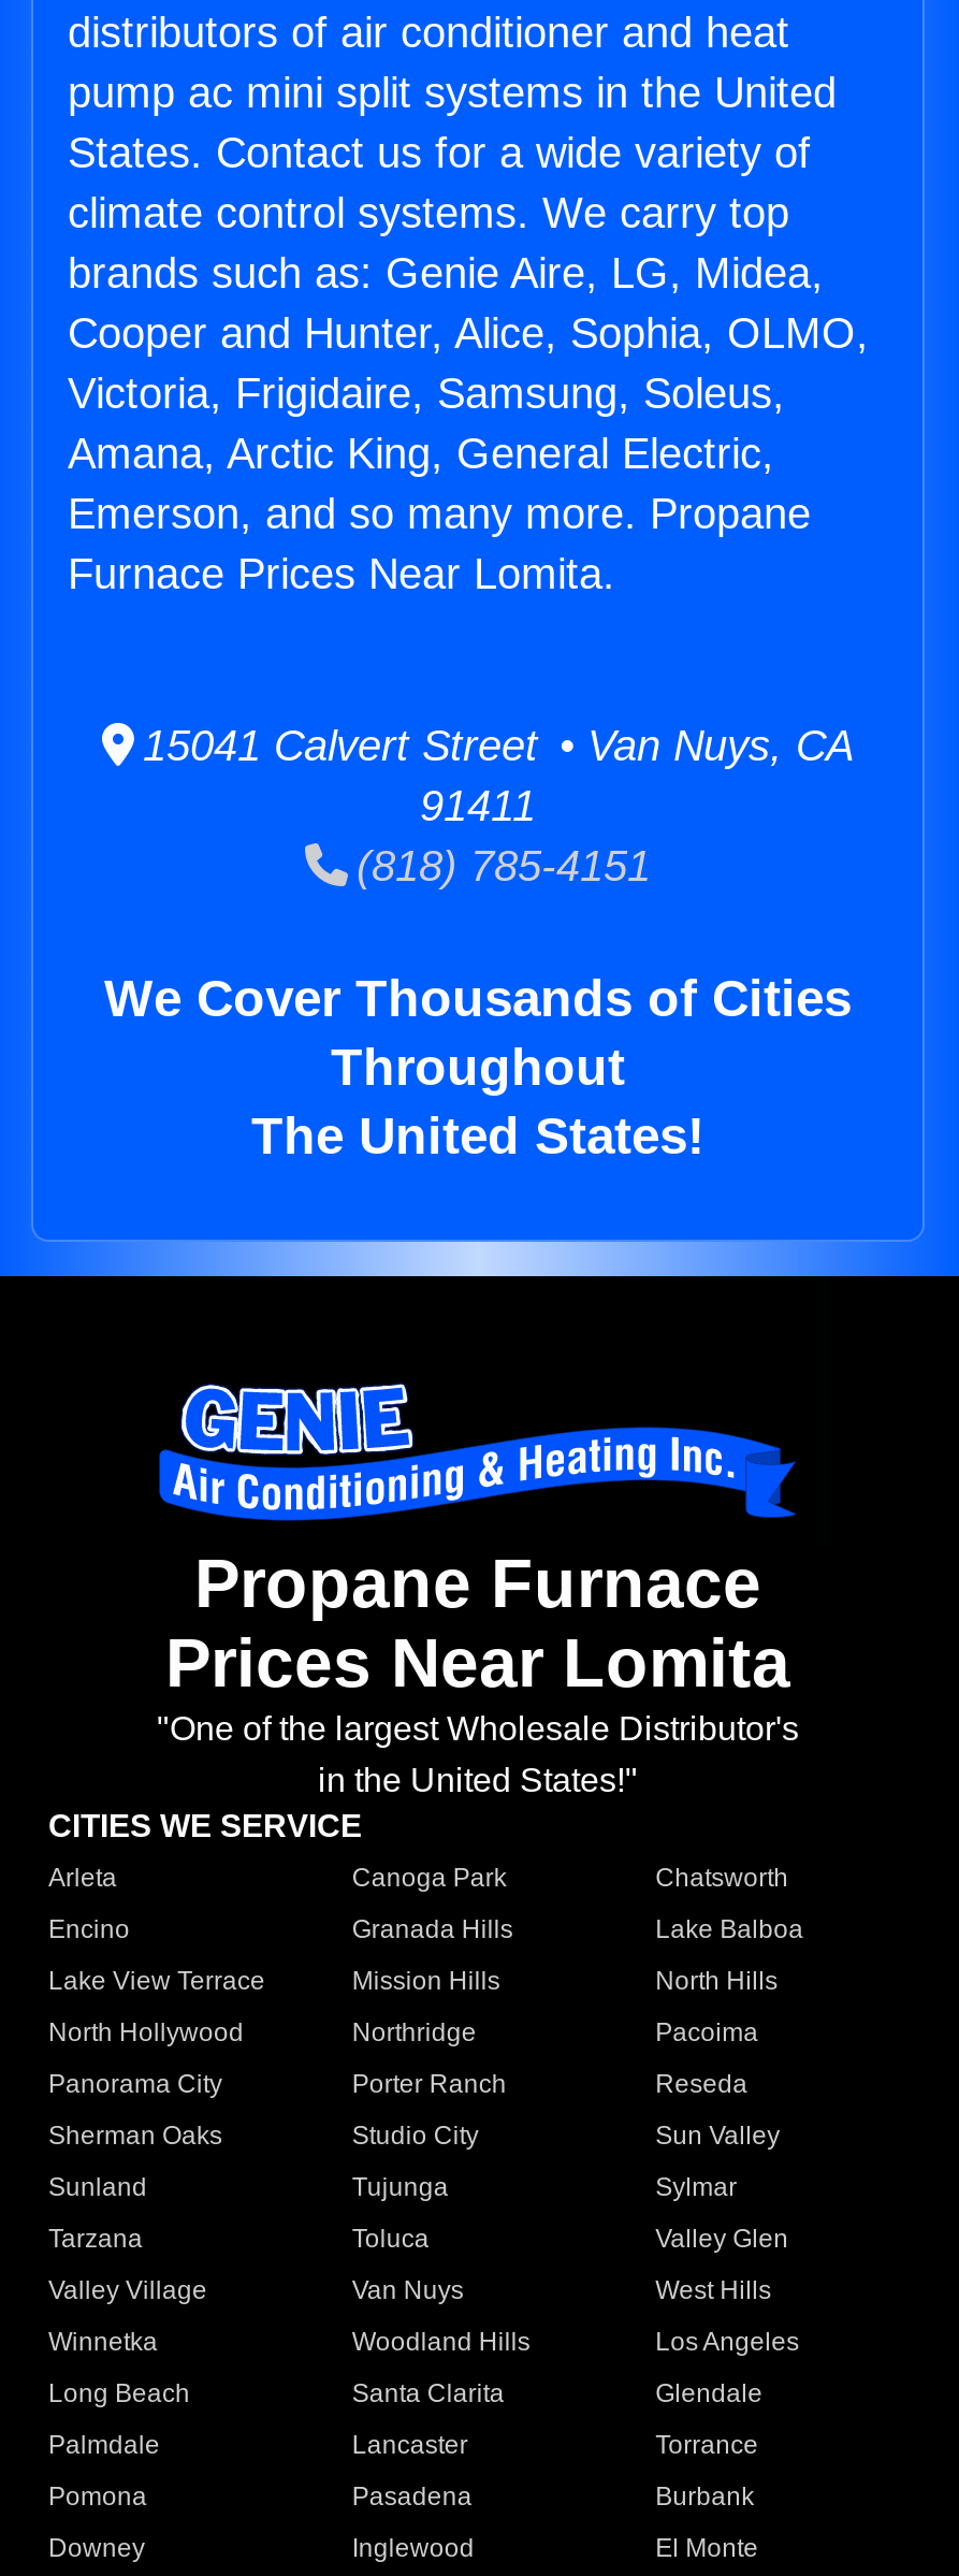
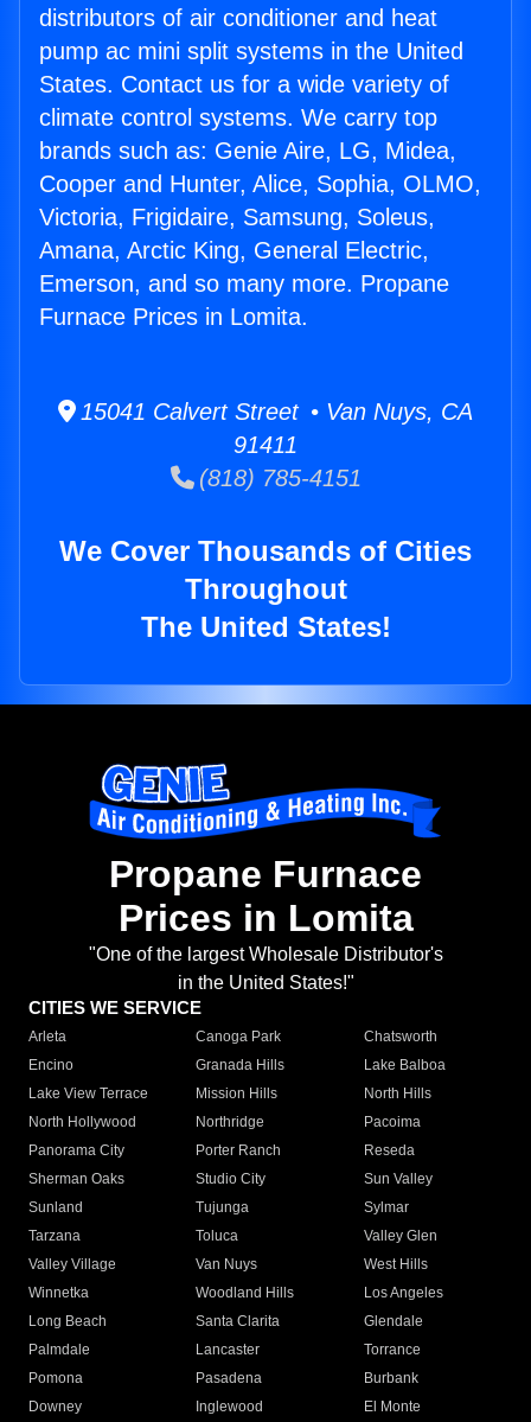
- Furnace Prices Near Lomita.
+ Furnace Prices in Lomita.

- Prices Near Lomita
+ Prices in Lomita
